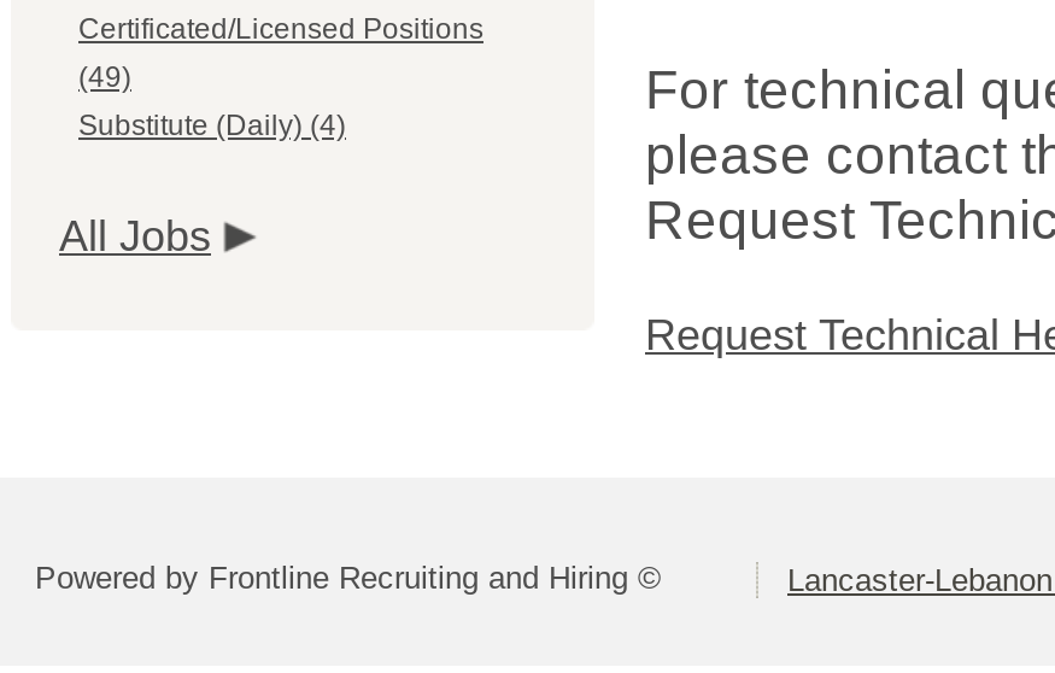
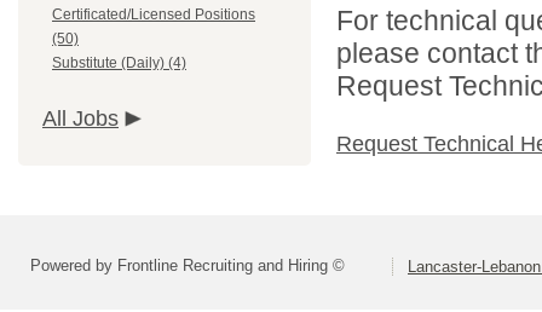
- (49)
+ (50)
